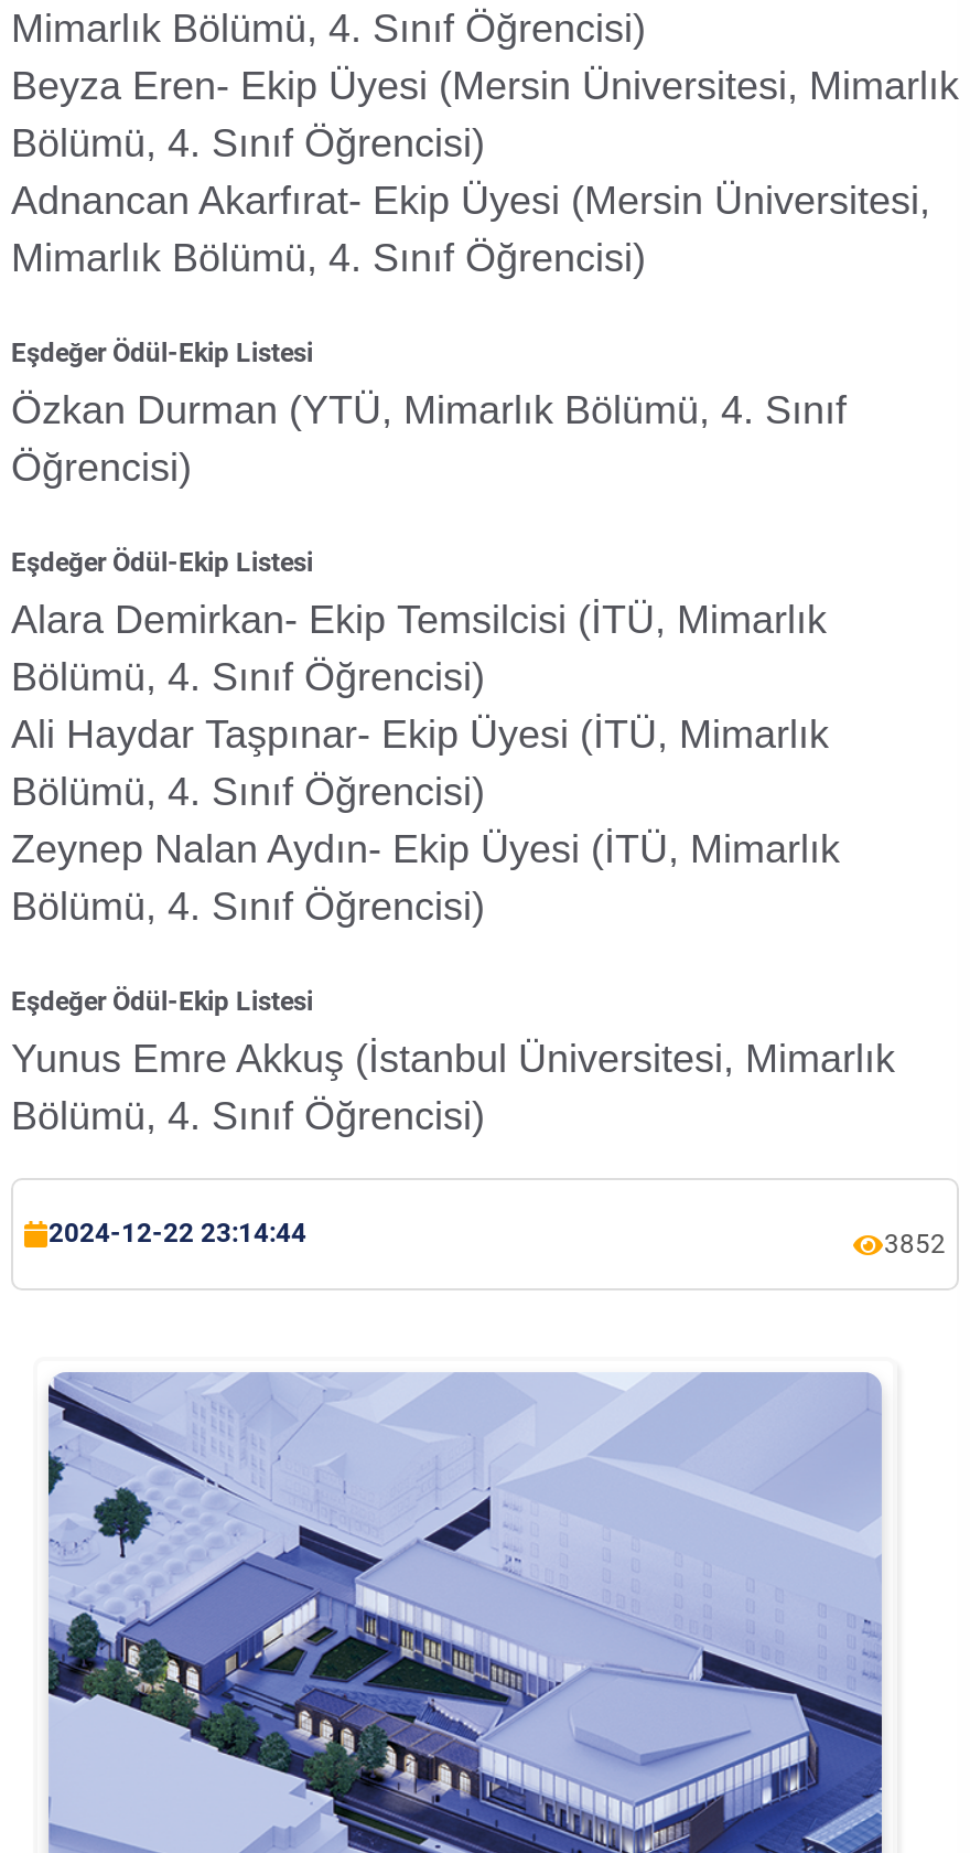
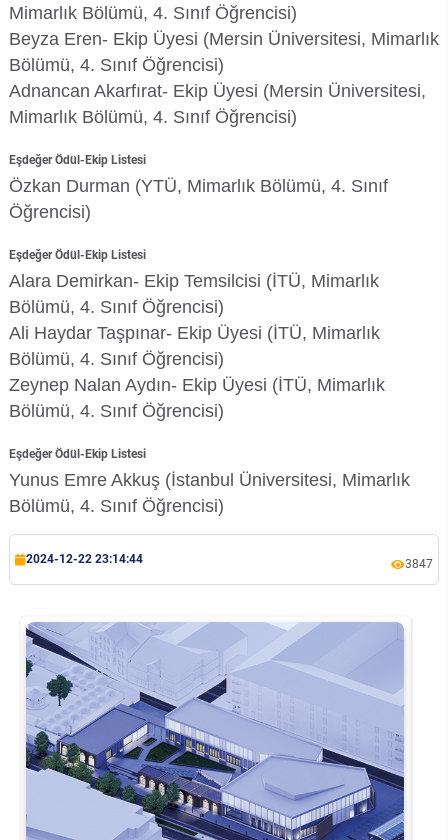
- 3852
+ 3847
